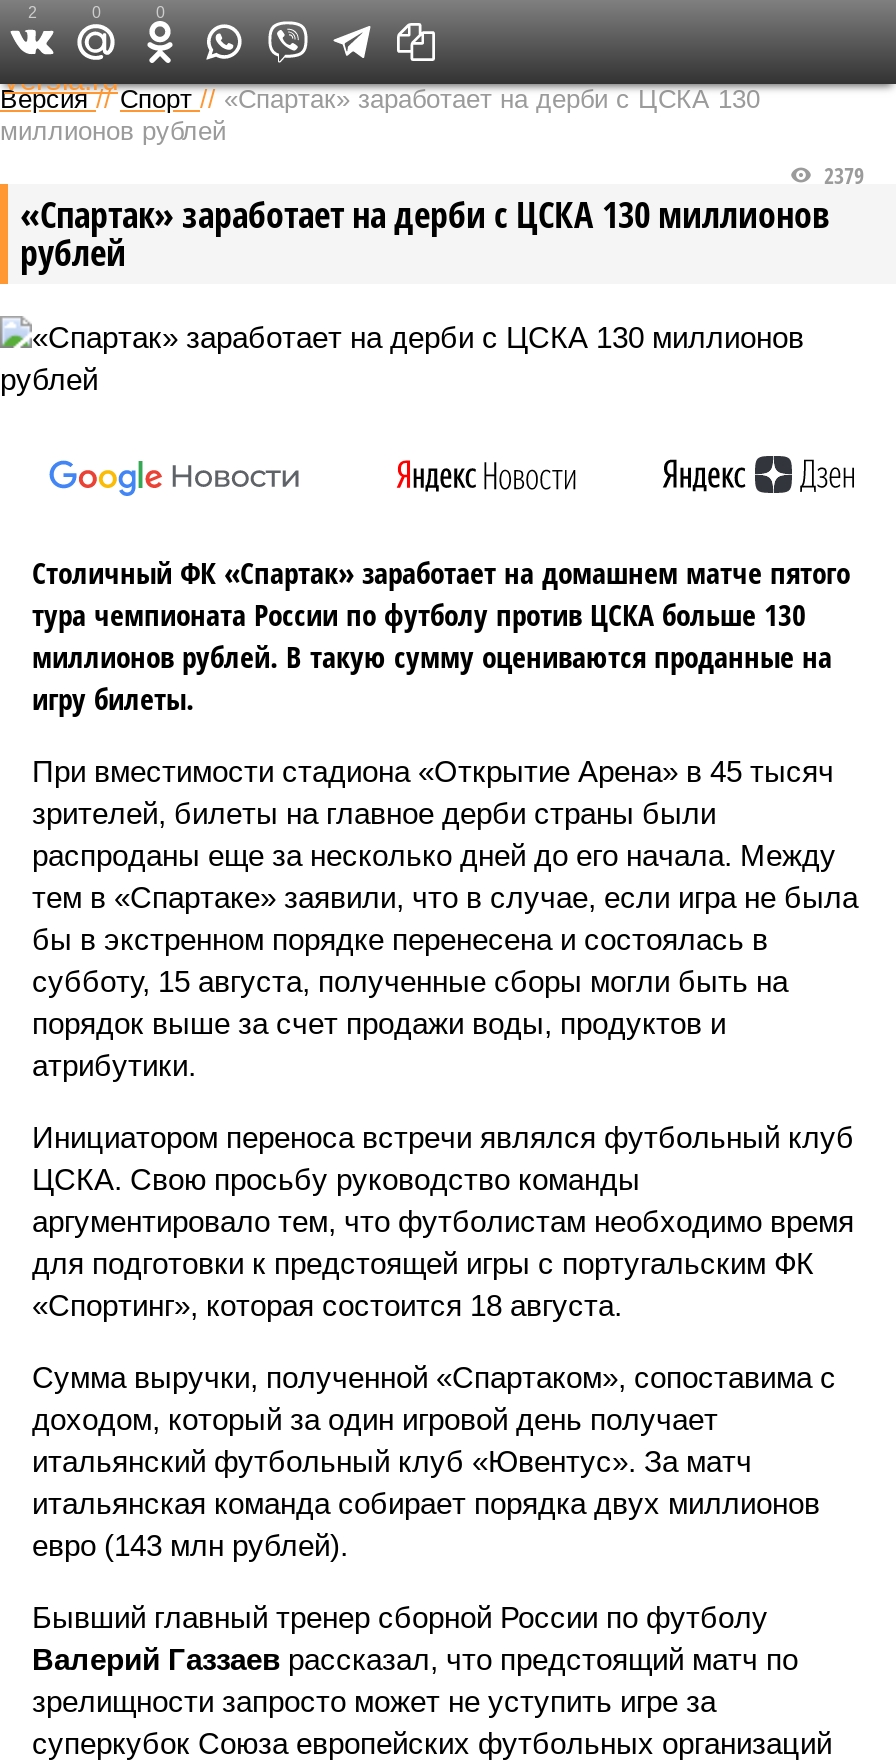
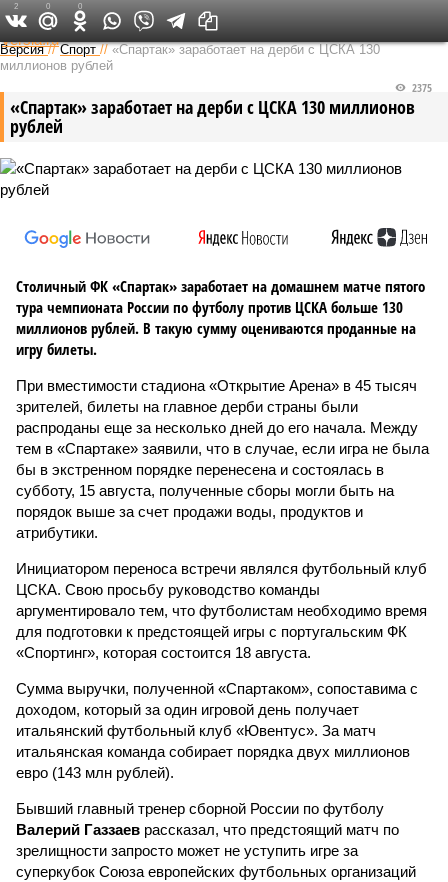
- 2379
+ 2375
